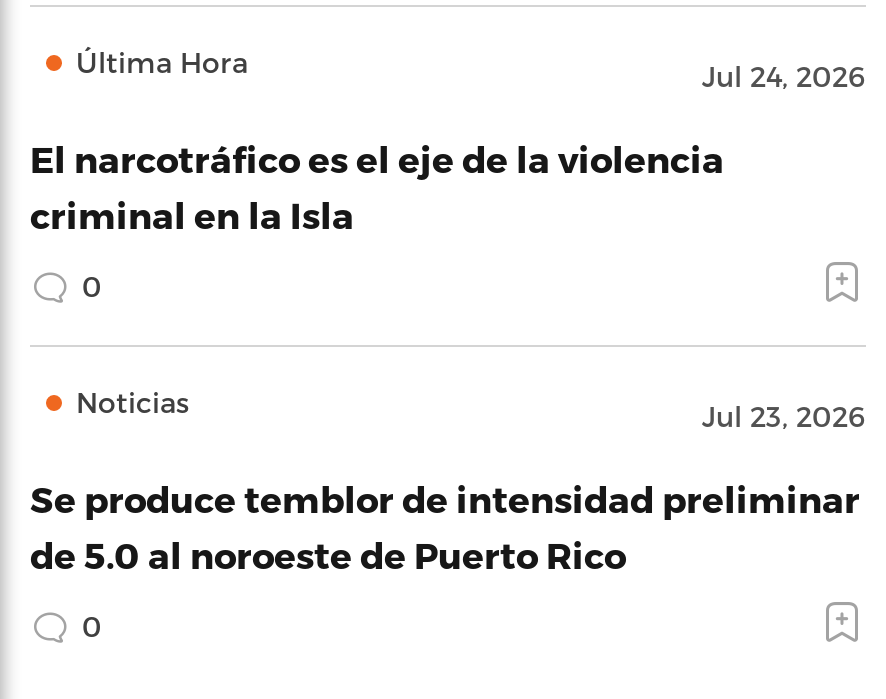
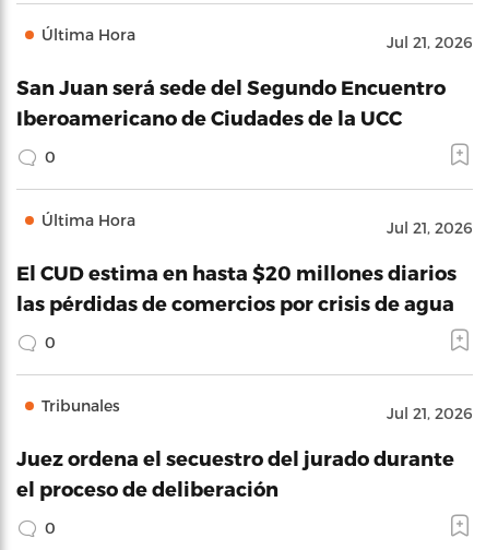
- Jul 24, 2026
+ Jul 21, 2026

- El narcotráfico es el eje de la violencia
- criminal en la Isla
+ San Juan será sede del Segundo Encuentro
+ Iberoamericano de Ciudades de la UCC

- Noticias
- Jul 23, 2026
- Se produce temblor de intensidad preliminar
- de 5.0 al noroeste de Puerto Rico
+ Última Hora
+ Jul 21, 2026
+ El CUD estima en hasta $20 millones diarios
+ las pérdidas de comercios por crisis de agua
+ 0
+ Tribunales
+ Jul 21, 2026
+ Juez ordena el secuestro del jurado durante
+ el proceso de deliberación
